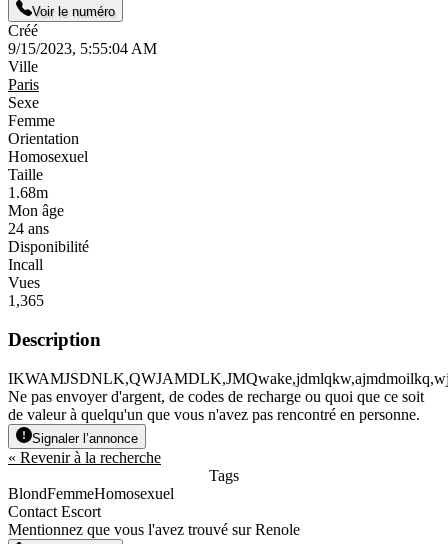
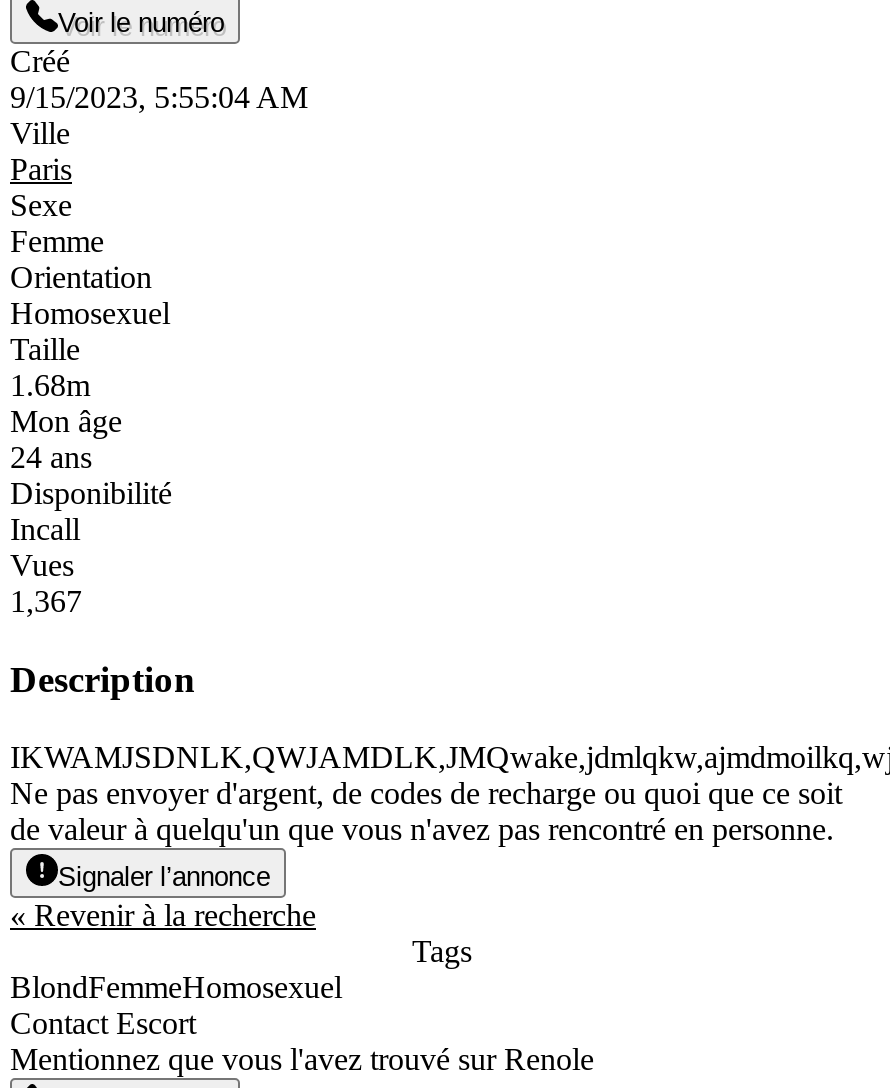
- 1,365
+ 1,367
